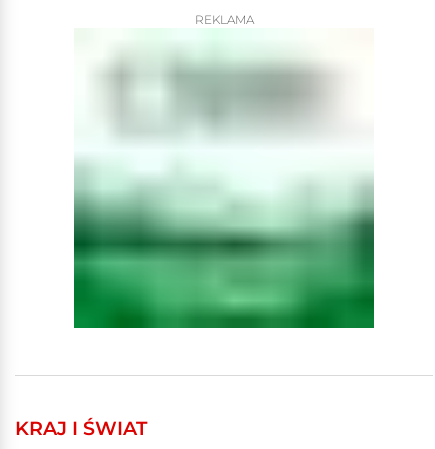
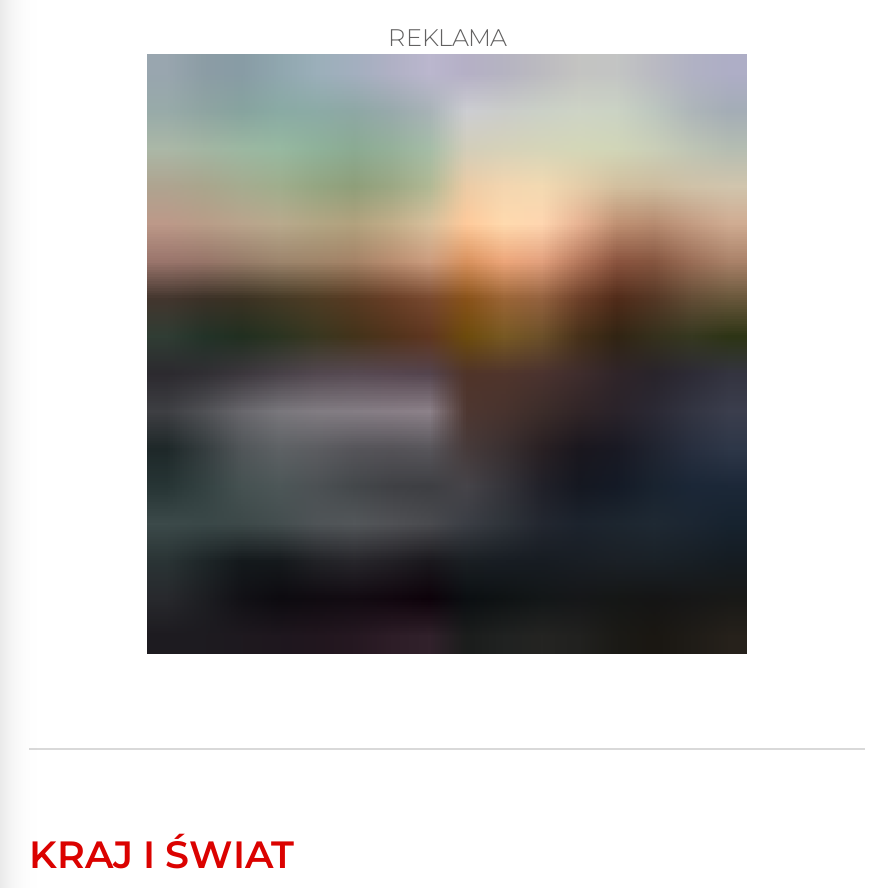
- [image]
+ [image]
